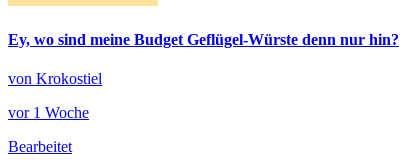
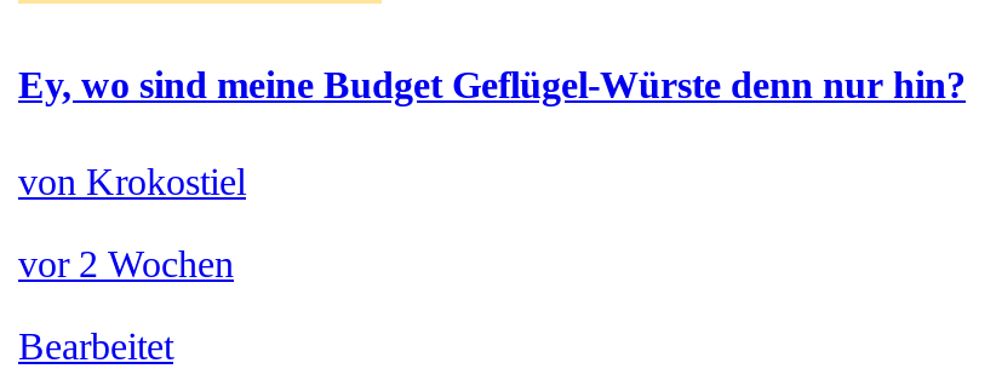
- vor 1 Woche
+ vor 2 Wochen
